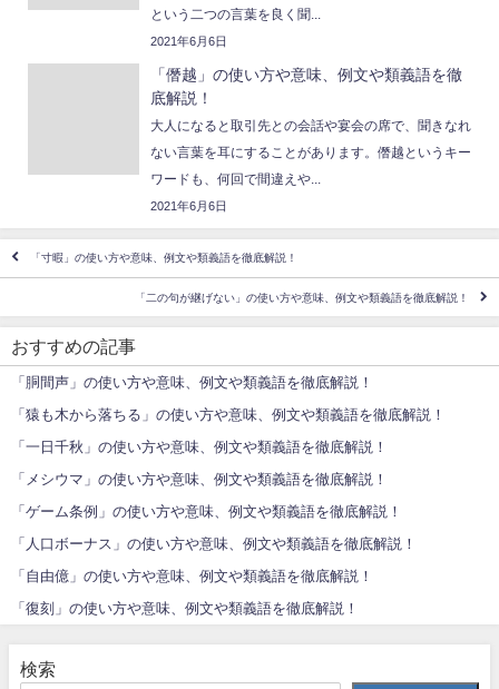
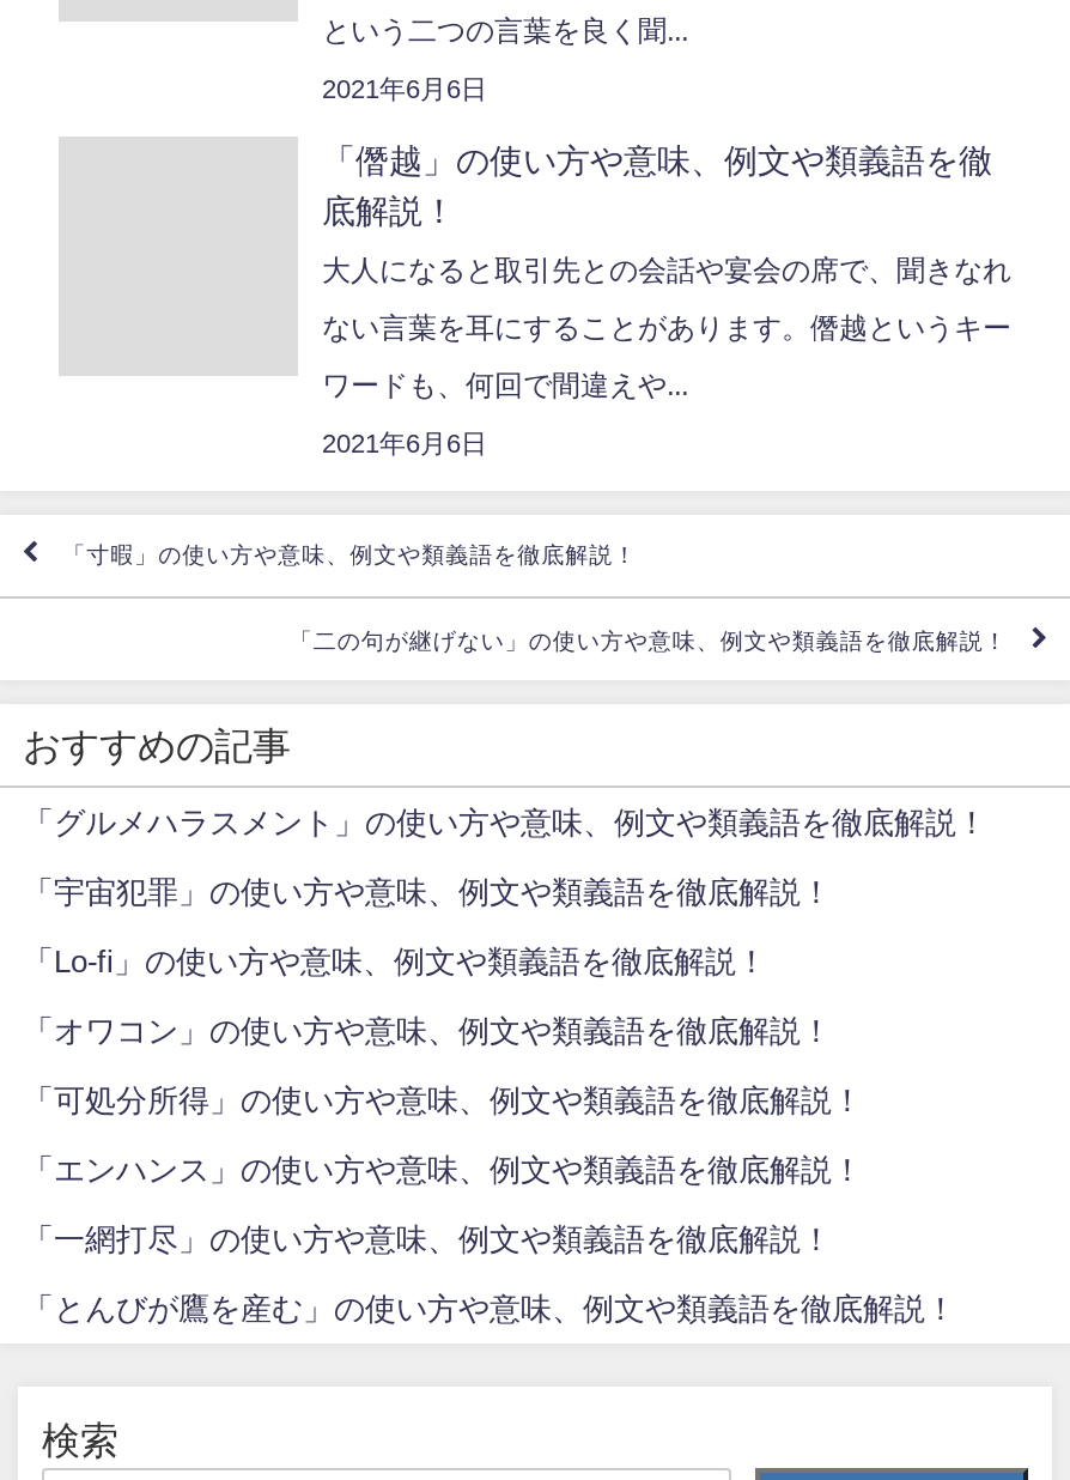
- 「胴間声」の使い方や意味、例文や類義語を徹底解説！
+ 「グルメハラスメント」の使い方や意味、例文や類義語を徹底解説！

- 「猿も木から落ちる」の使い方や意味、例文や類義語を徹底解説！
+ 「宇宙犯罪」の使い方や意味、例文や類義語を徹底解説！

- 「一日千秋」の使い方や意味、例文や類義語を徹底解説！
+ 「Lo-fi」の使い方や意味、例文や類義語を徹底解説！

- 「メシウマ」の使い方や意味、例文や類義語を徹底解説！
+ 「オワコン」の使い方や意味、例文や類義語を徹底解説！

- 「ゲーム条例」の使い方や意味、例文や類義語を徹底解説！
+ 「可処分所得」の使い方や意味、例文や類義語を徹底解説！

- 「人口ボーナス」の使い方や意味、例文や類義語を徹底解説！
+ 「エンハンス」の使い方や意味、例文や類義語を徹底解説！

- 「自由億」の使い方や意味、例文や類義語を徹底解説！
+ 「一網打尽」の使い方や意味、例文や類義語を徹底解説！

- 「復刻」の使い方や意味、例文や類義語を徹底解説！
+ 「とんびが鷹を産む」の使い方や意味、例文や類義語を徹底解説！
